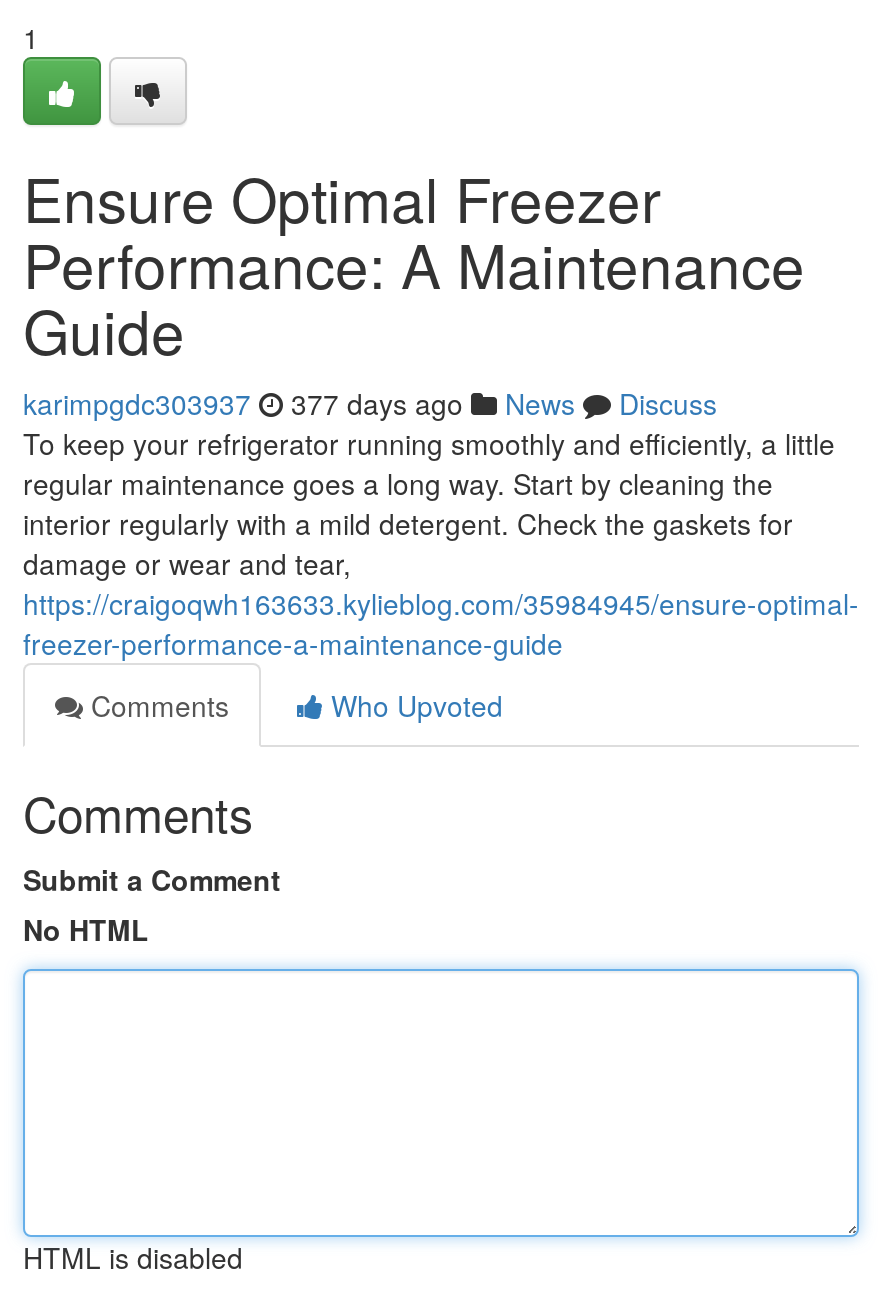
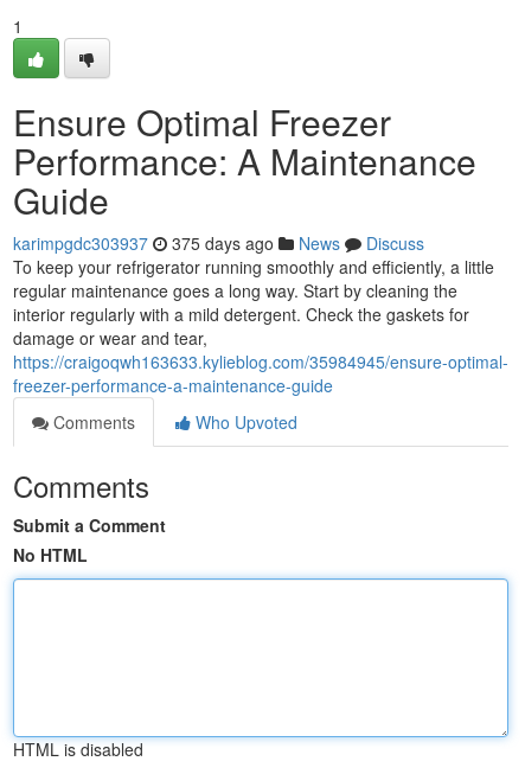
- karimpgdc303937 377 days ago News Discuss
+ karimpgdc303937 375 days ago News Discuss
